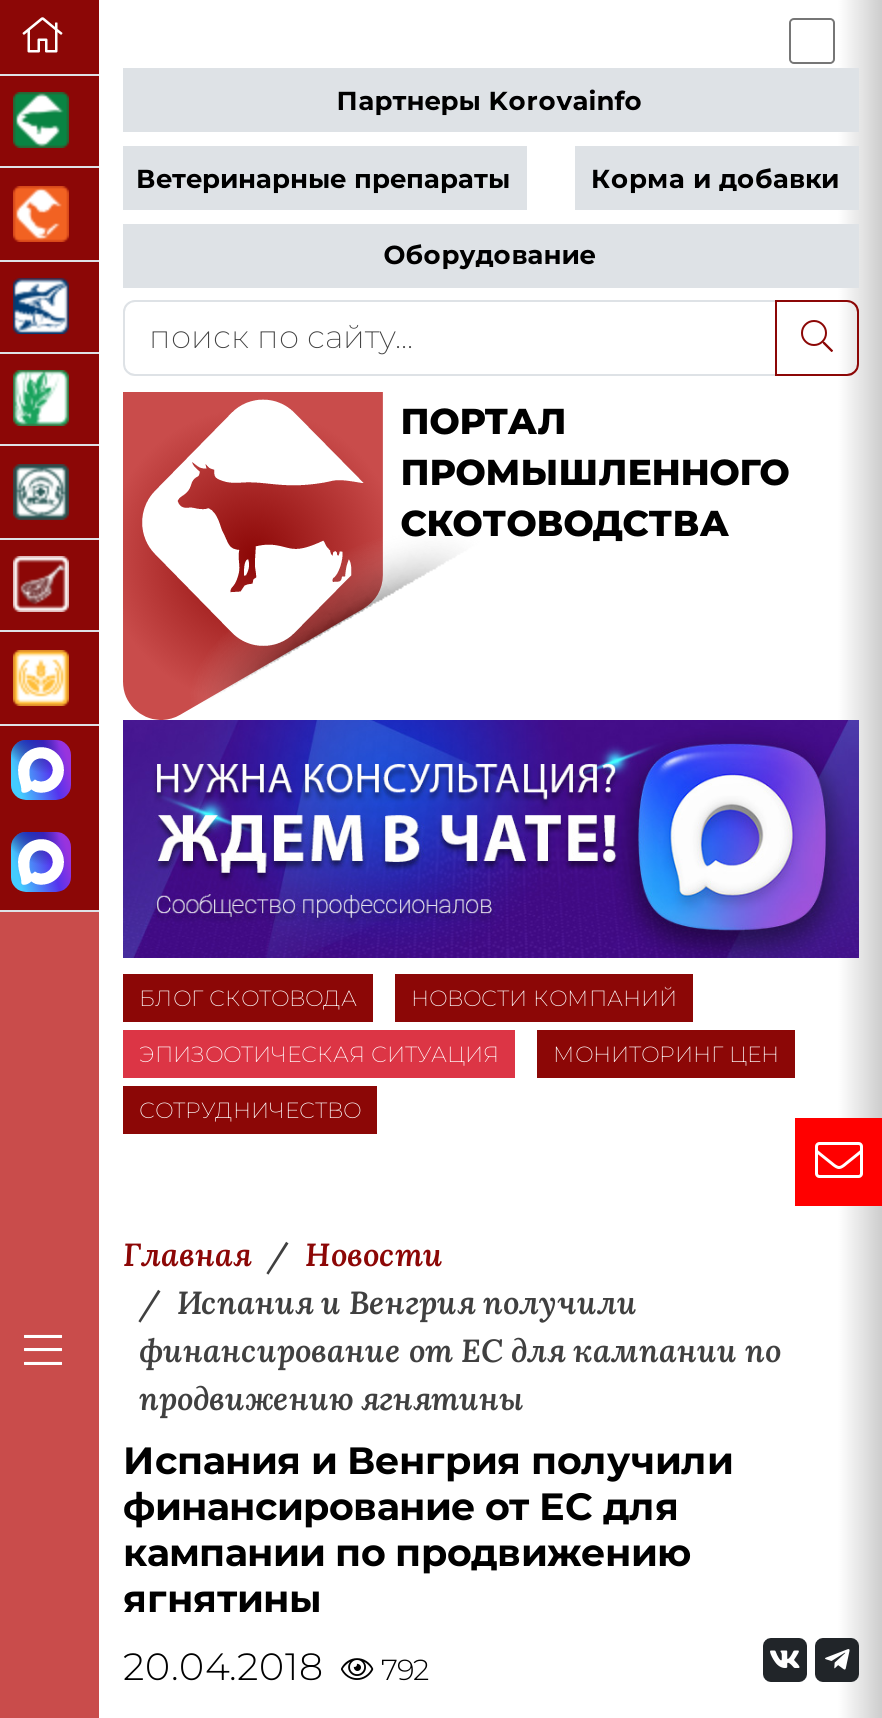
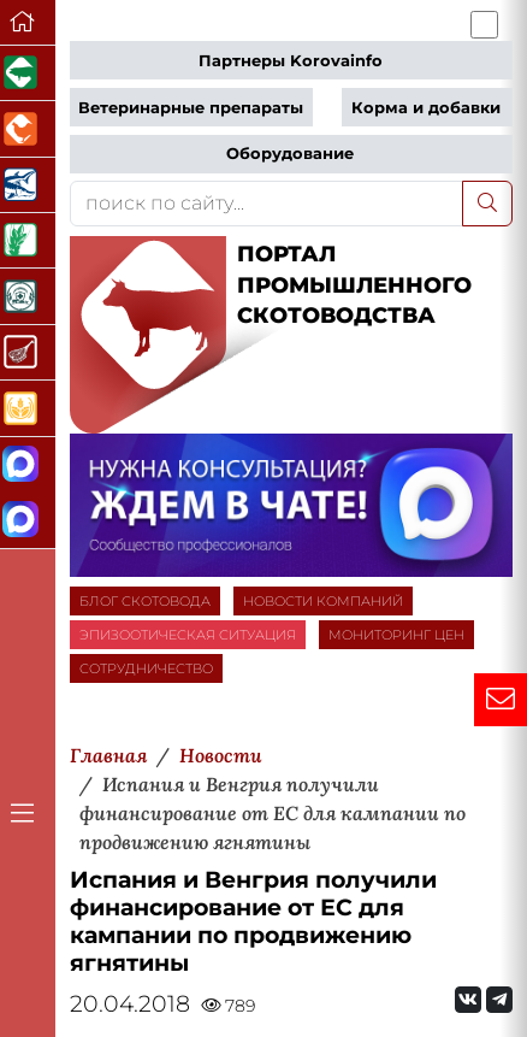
- 20.04.2018 792
+ 20.04.2018 789
